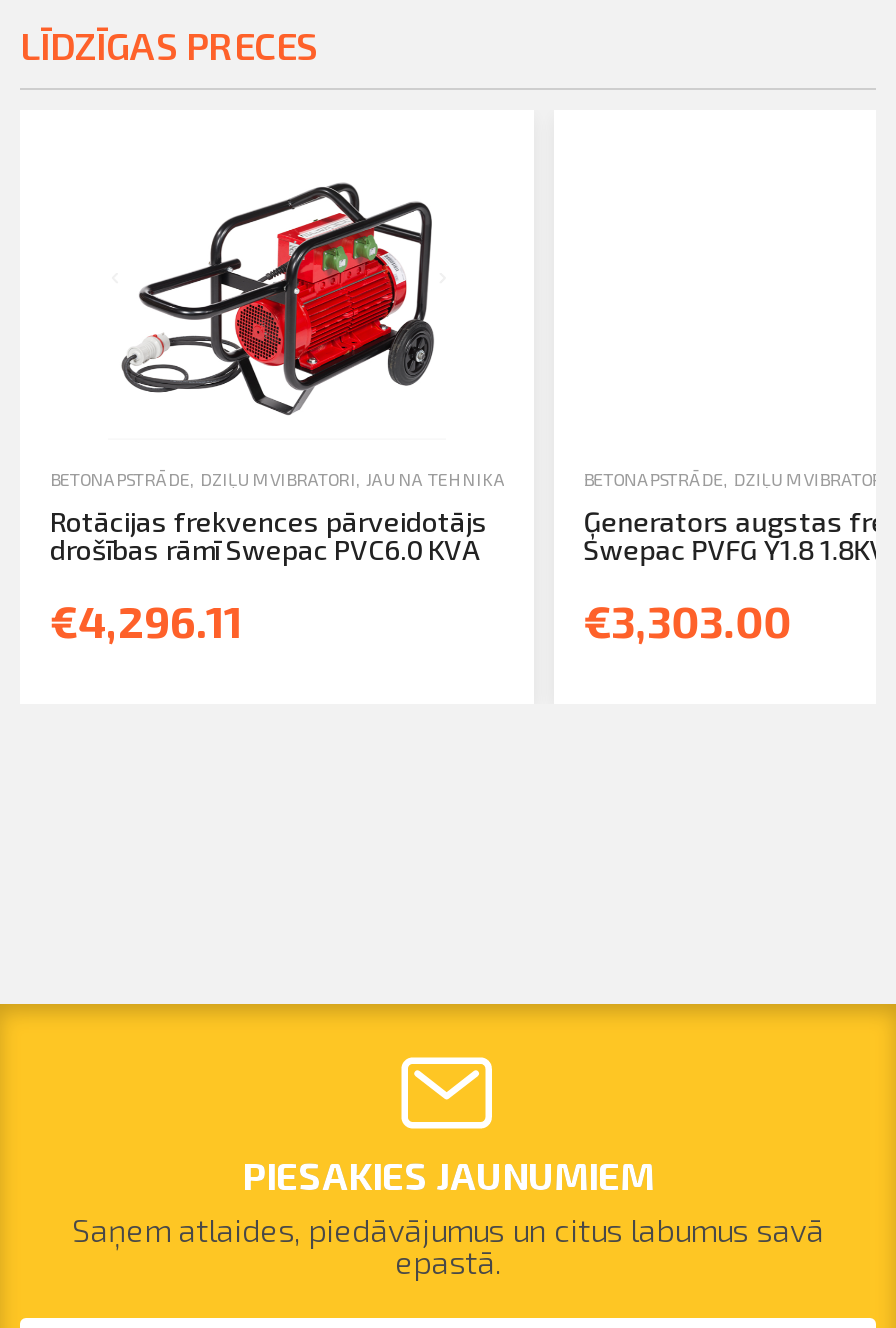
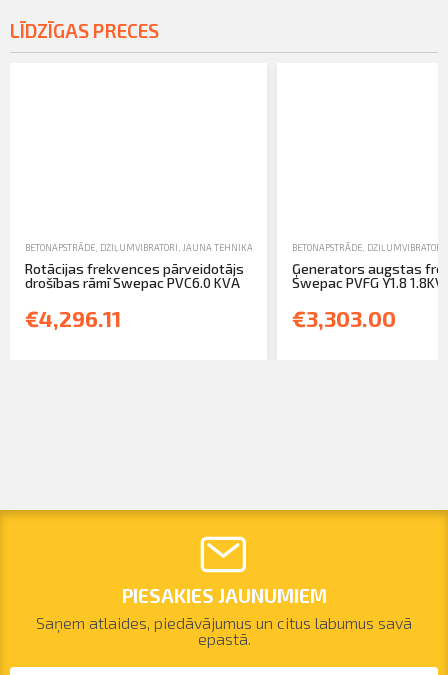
- [image]
